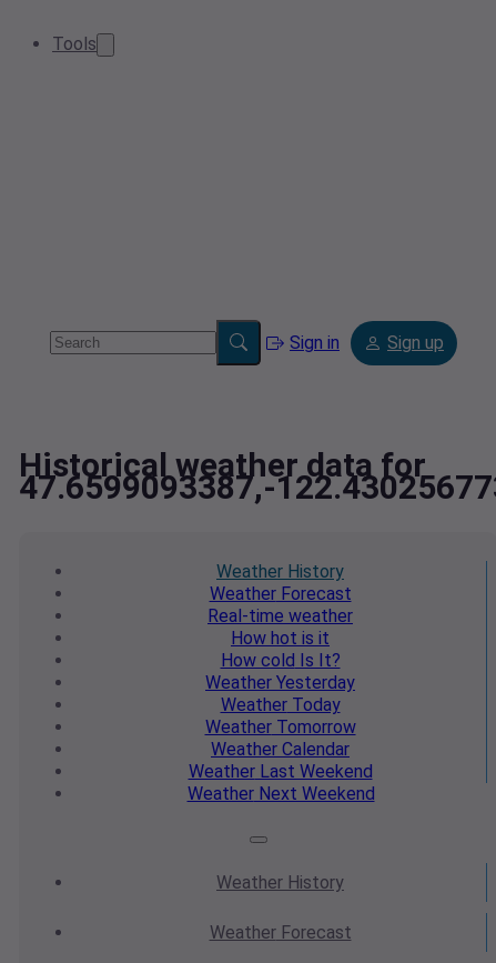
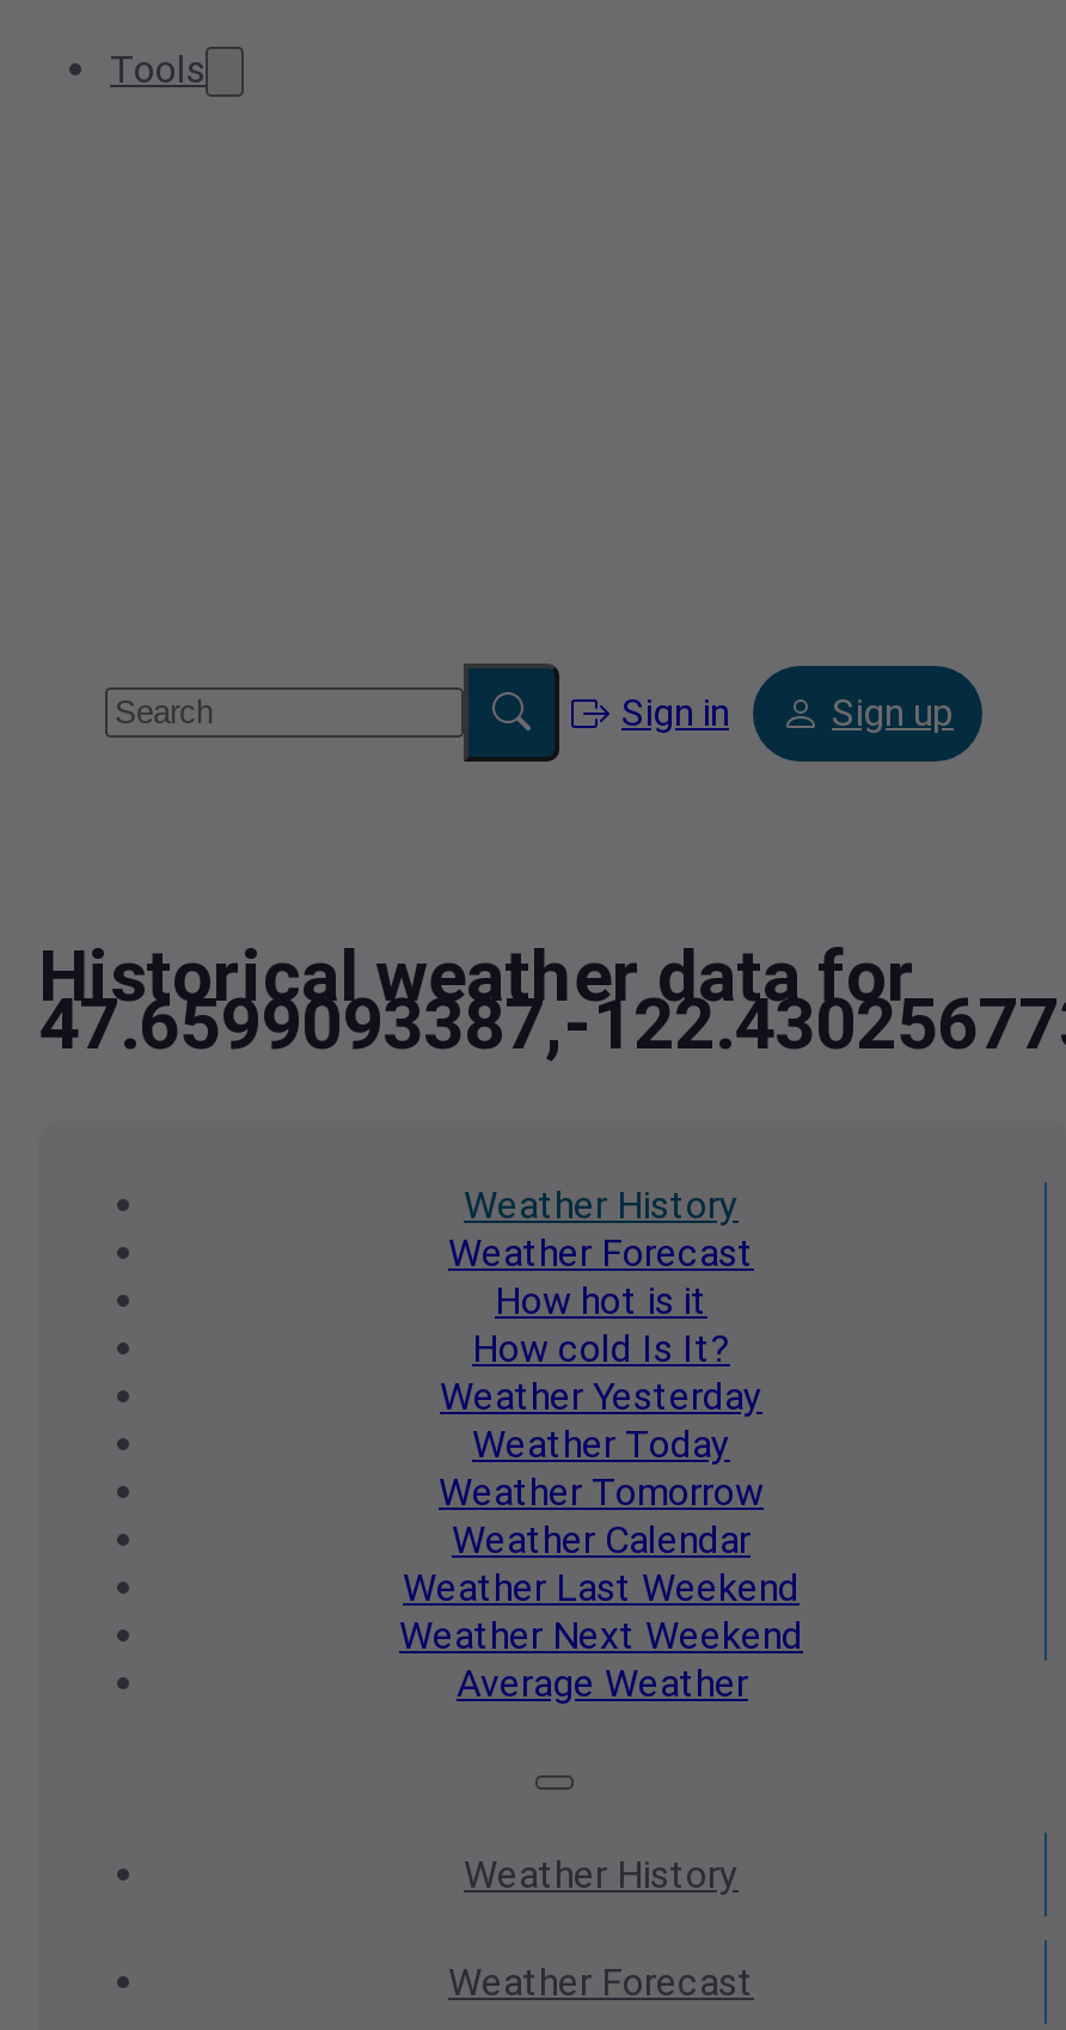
- Real-time weather

moved up: How hot is it | How cold Is It? | Weather Yesterday | Weather Today | Weather Tomorrow | Weather Calendar | Weather Last Weekend | Weather Next Weekend

+ Average Weather
